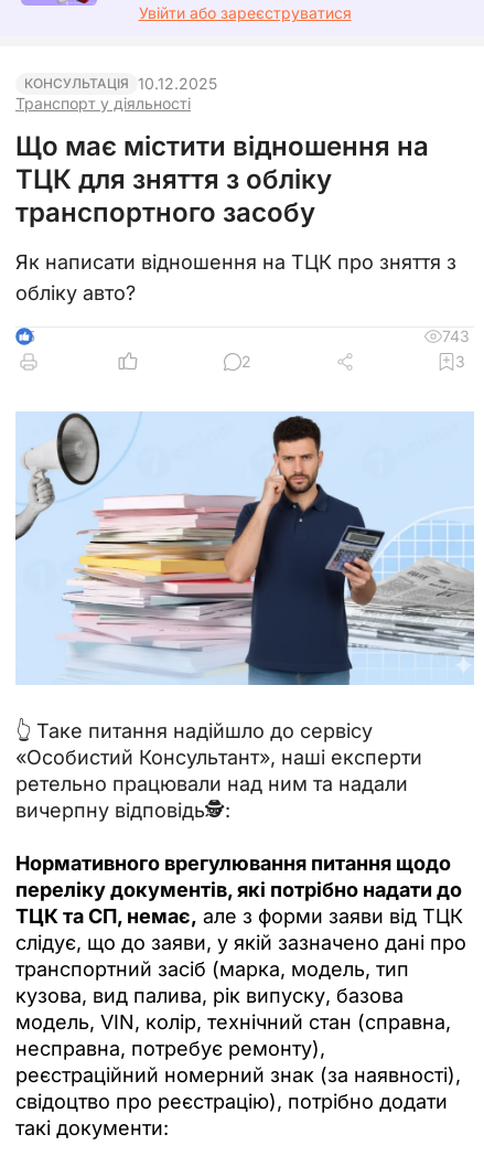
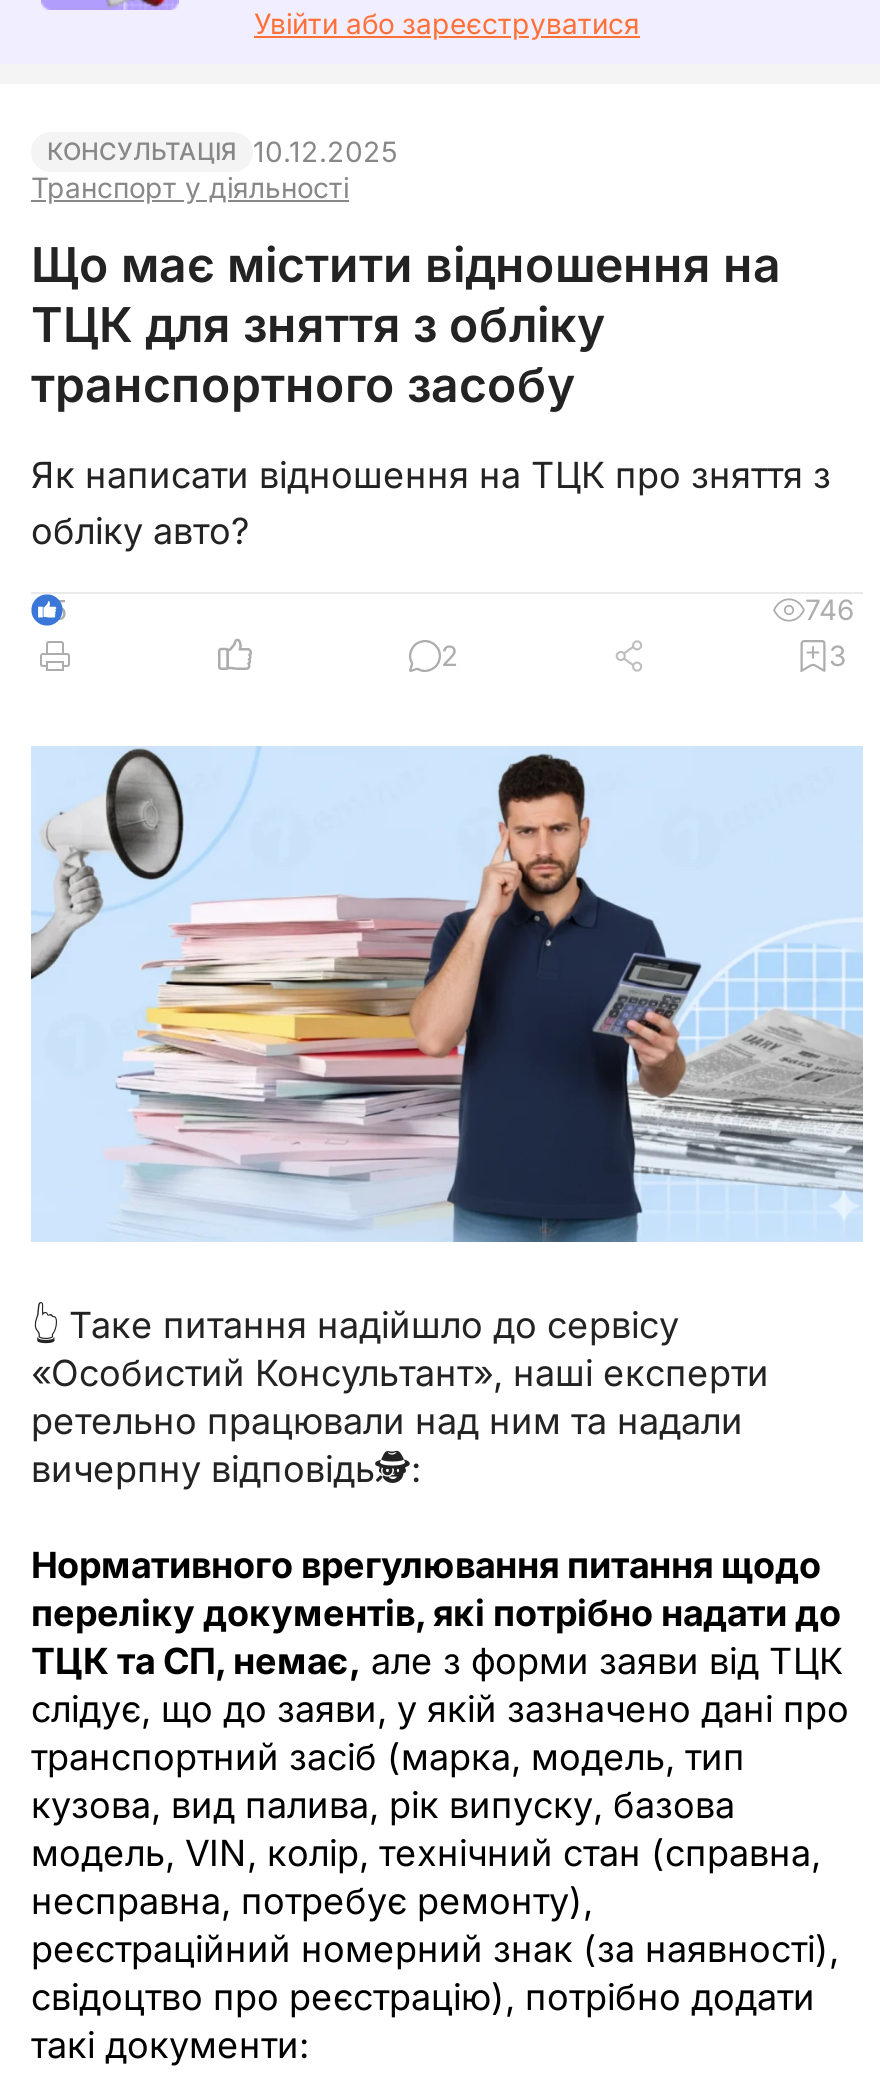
- 743
+ 746
